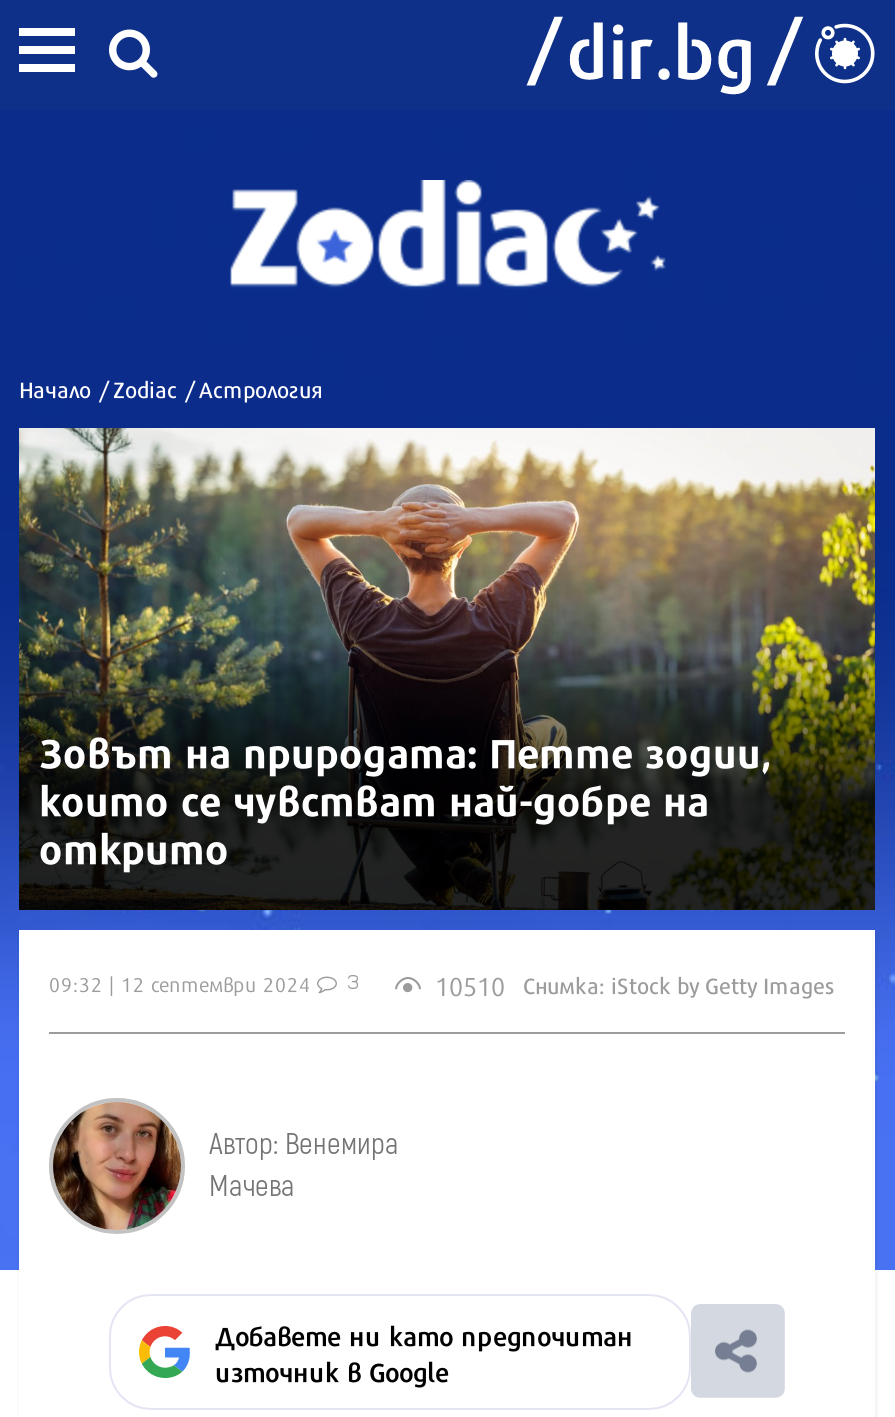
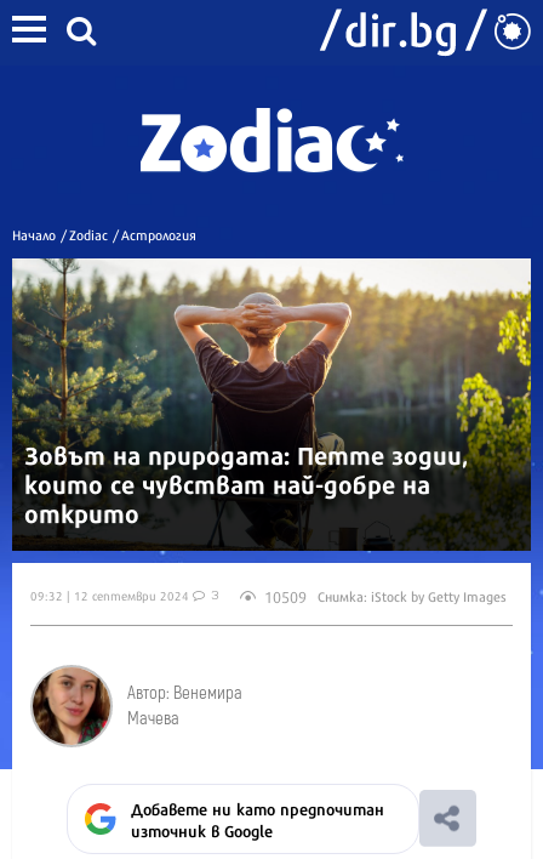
- 10510 Снимка: iStock by Getty Images
+ 10509 Снимка: iStock by Getty Images
